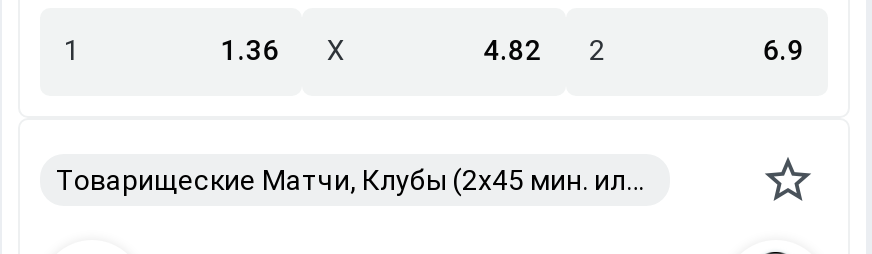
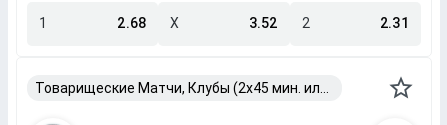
- 1.36 X
+ 2.68 X

- 4.82 2
+ 3.52 2

- 6.9
+ 2.31
